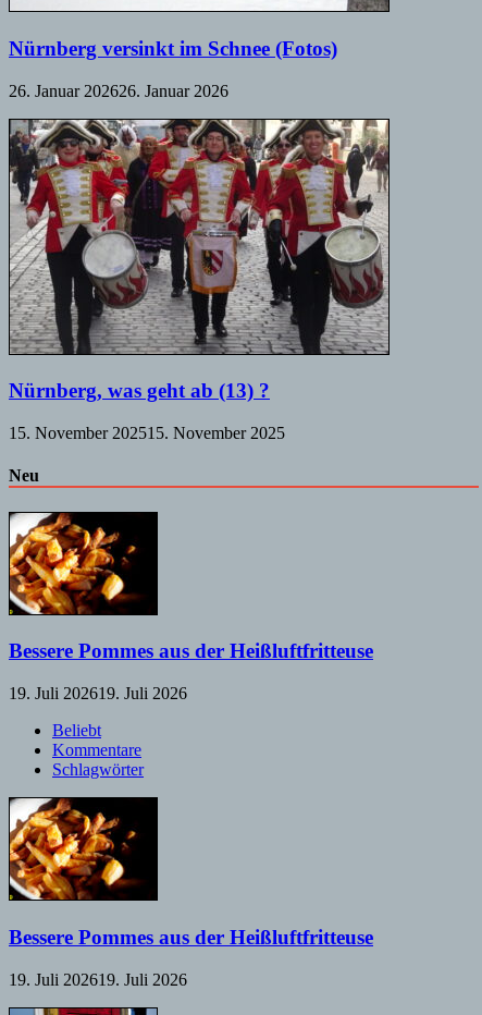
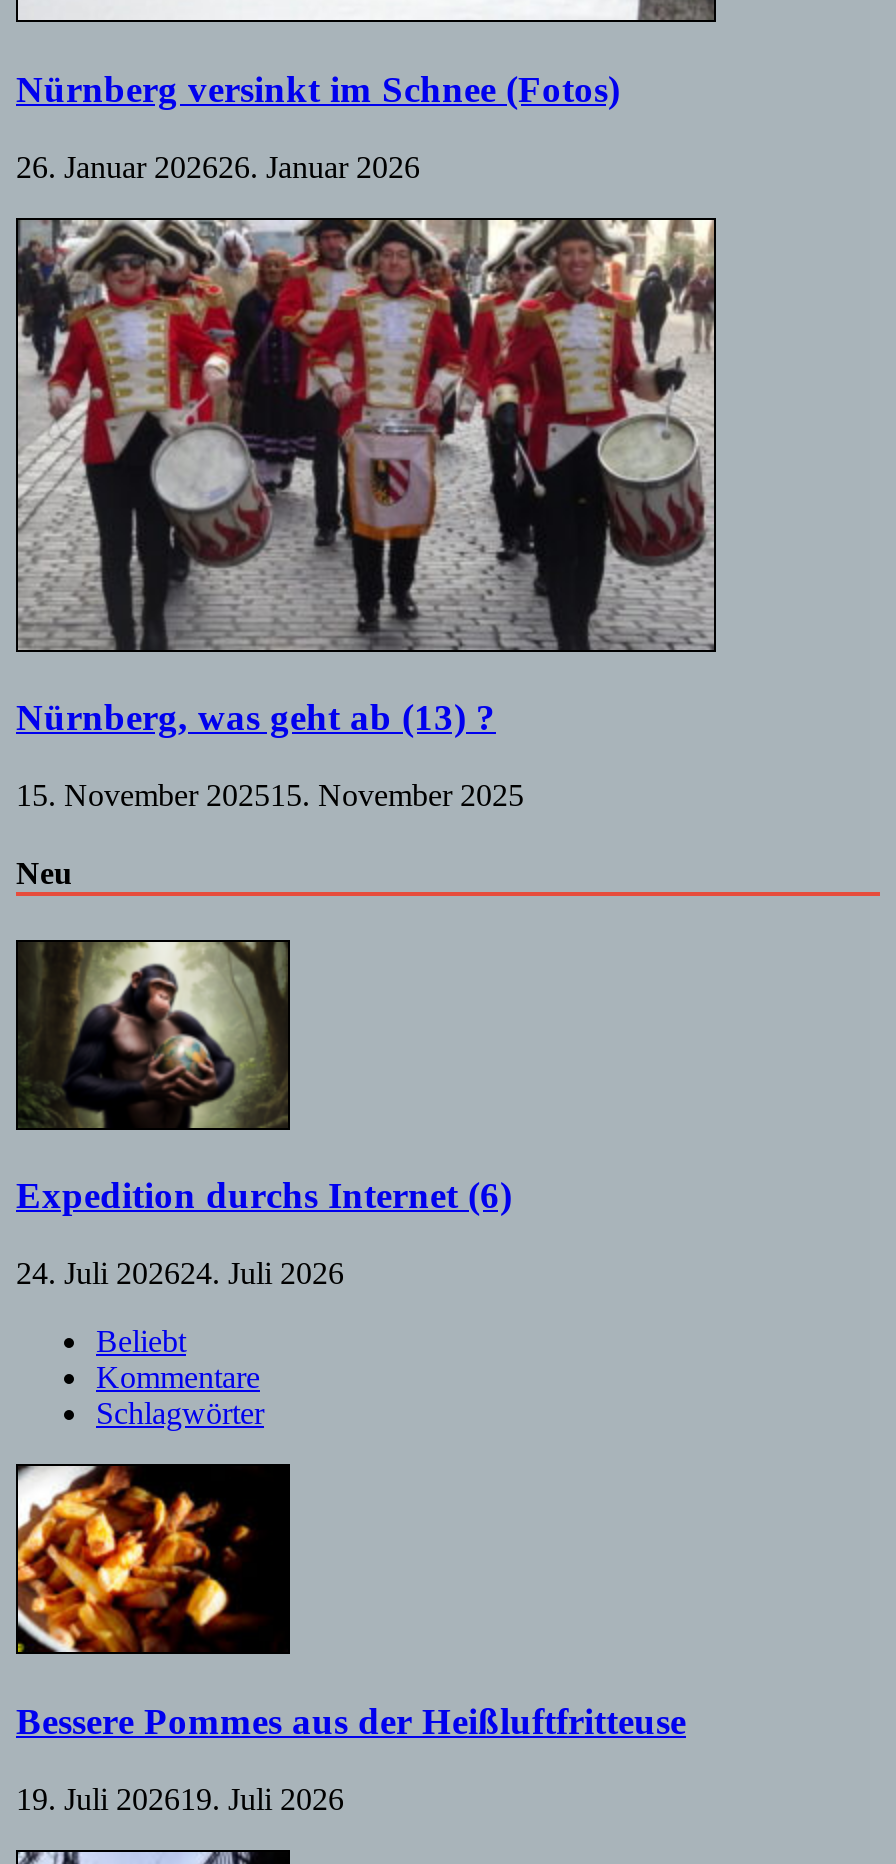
- [image]
- Bessere Pommes aus der Heißluftfritteuse
+ [image]
+ Expedition durchs Internet (6)

- 19. Juli 202619. Juli 2026
+ 24. Juli 202624. Juli 2026
